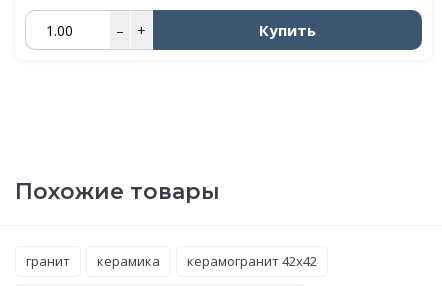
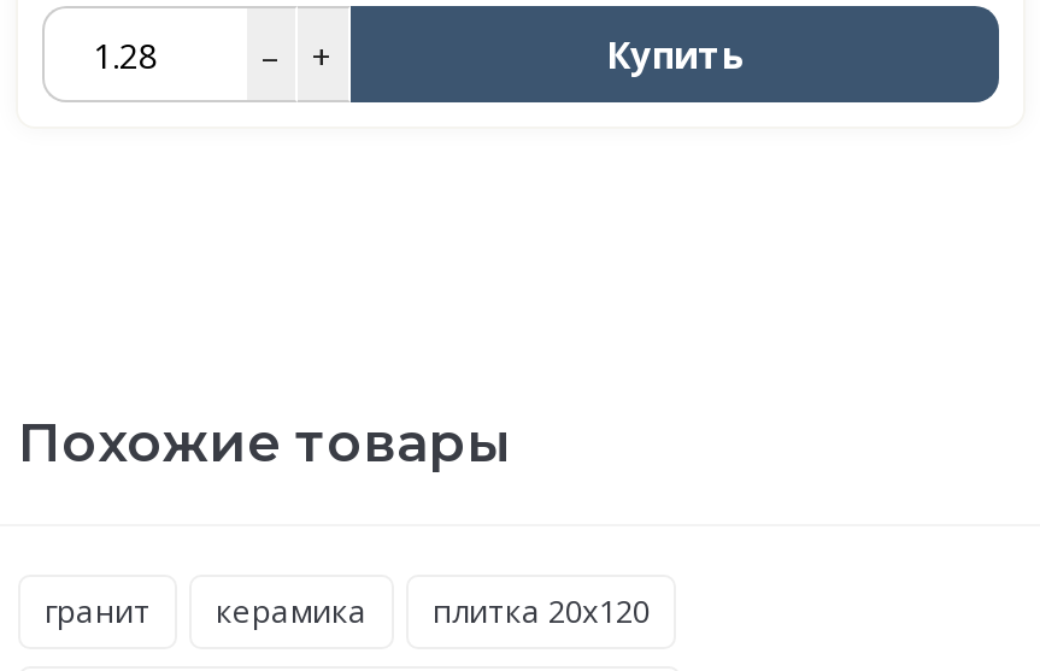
- керамогранит 42x42
+ плитка 20x120
